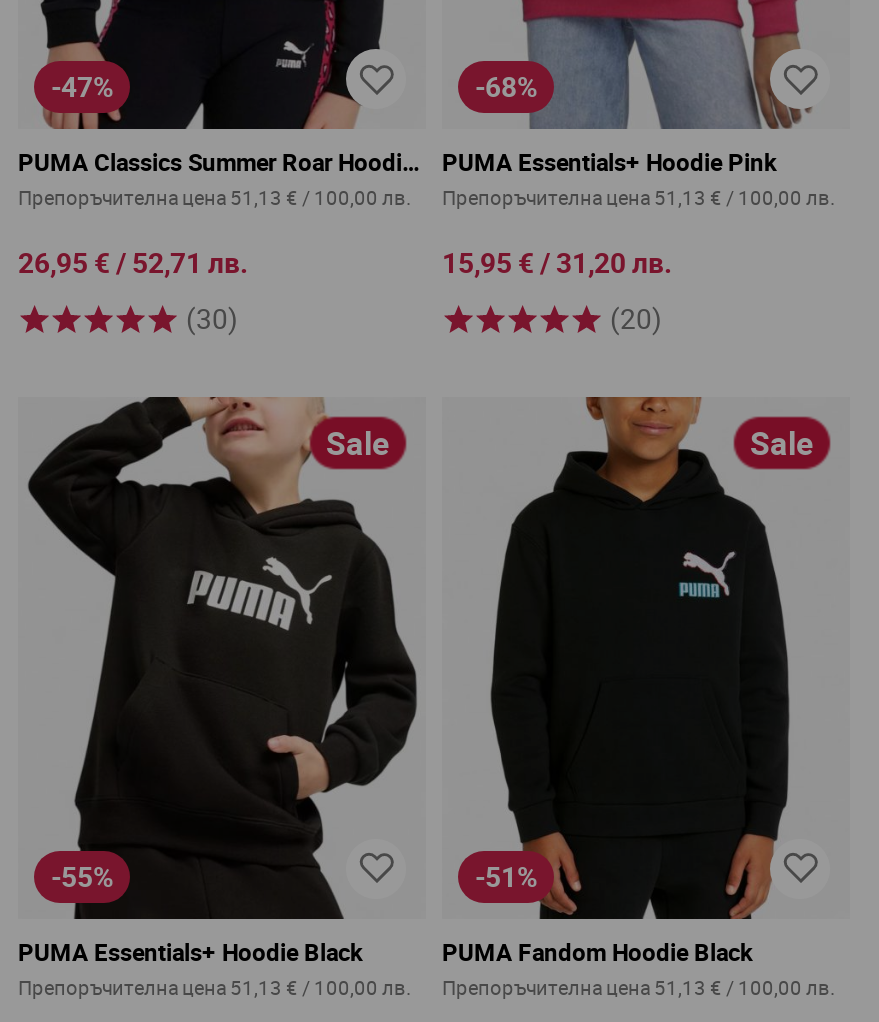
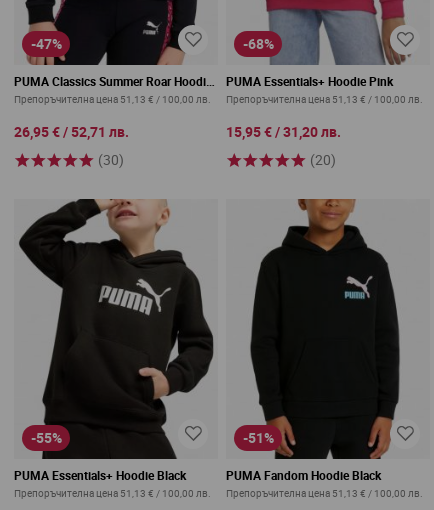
- Sale

- Sale
